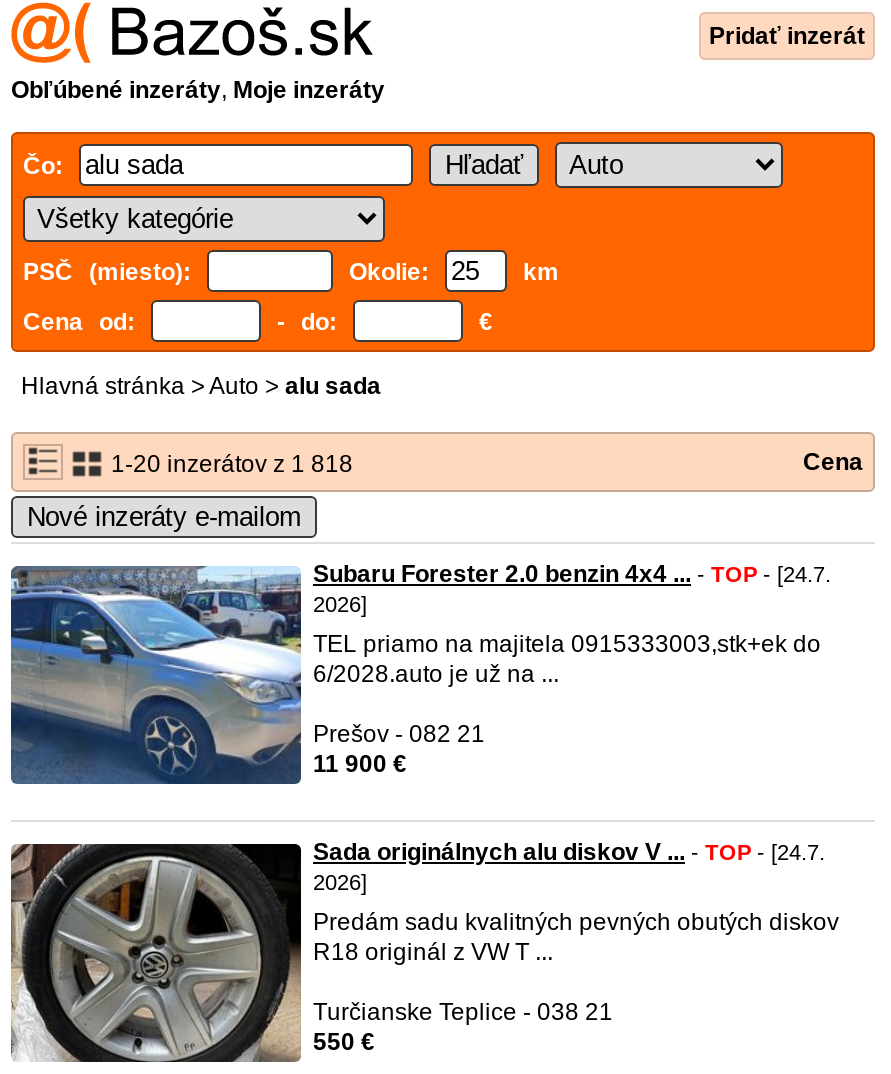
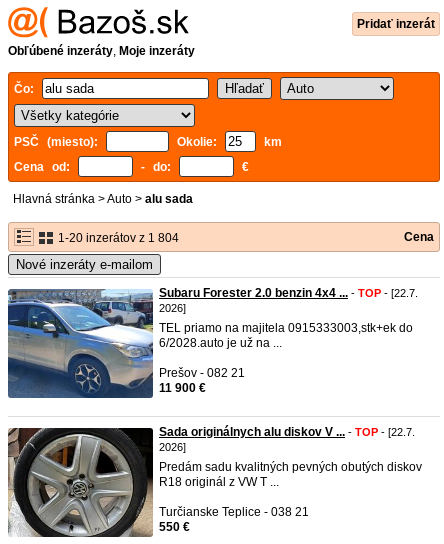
- 1-20 inzerátov z 1 818
+ 1-20 inzerátov z 1 804

- Subaru Forester 2.0 benzin 4x4 ... - TOP - [24.7.
+ Subaru Forester 2.0 benzin 4x4 ... - TOP - [22.7.

- Sada originálnych alu diskov V ... - TOP - [24.7.
+ Sada originálnych alu diskov V ... - TOP - [22.7.
